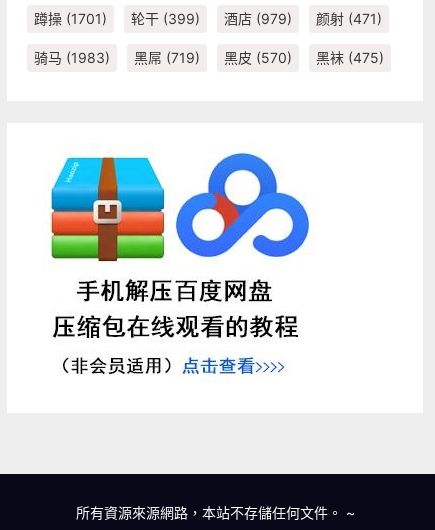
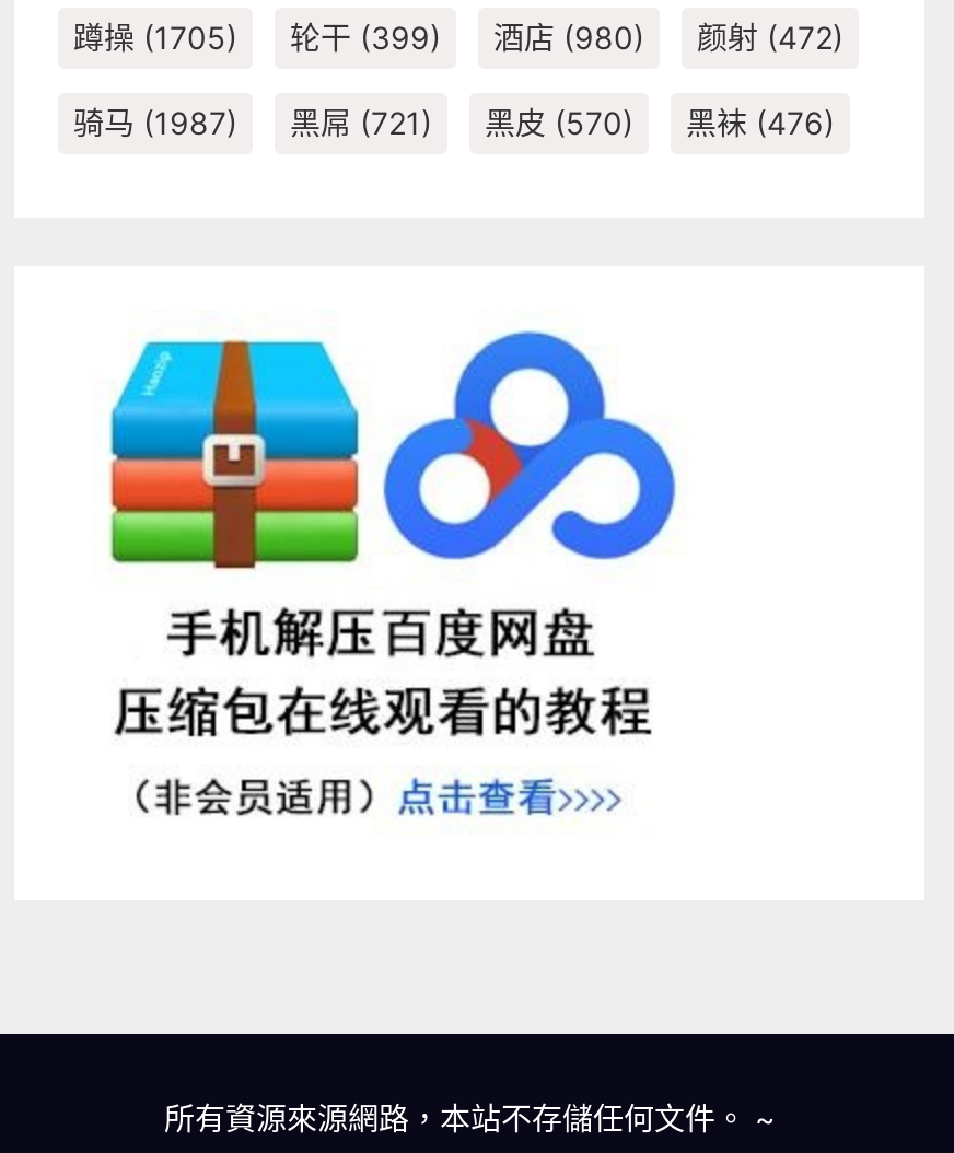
- 蹲操(1701)
+ 蹲操(1705)

- 酒店(979)
+ 酒店(980)

- 颜射(471)
+ 颜射(472)

- 骑马(1983)
+ 骑马(1987)

- 黑屌(719)
+ 黑屌(721)

- 黑袜(475)
+ 黑袜(476)
